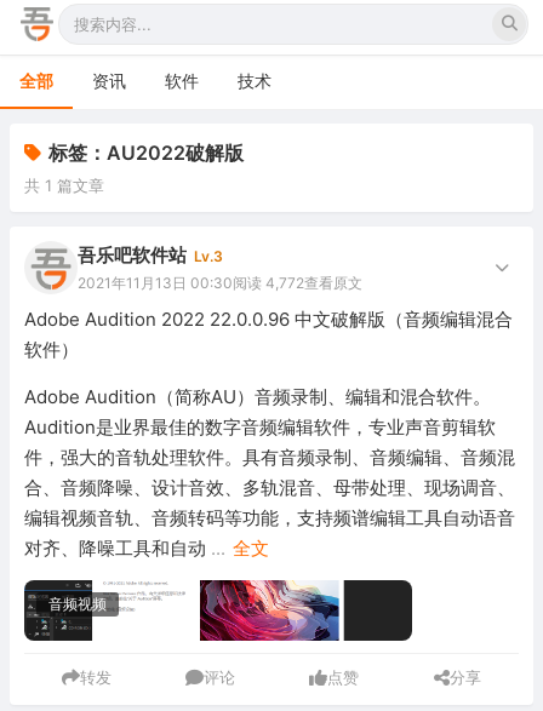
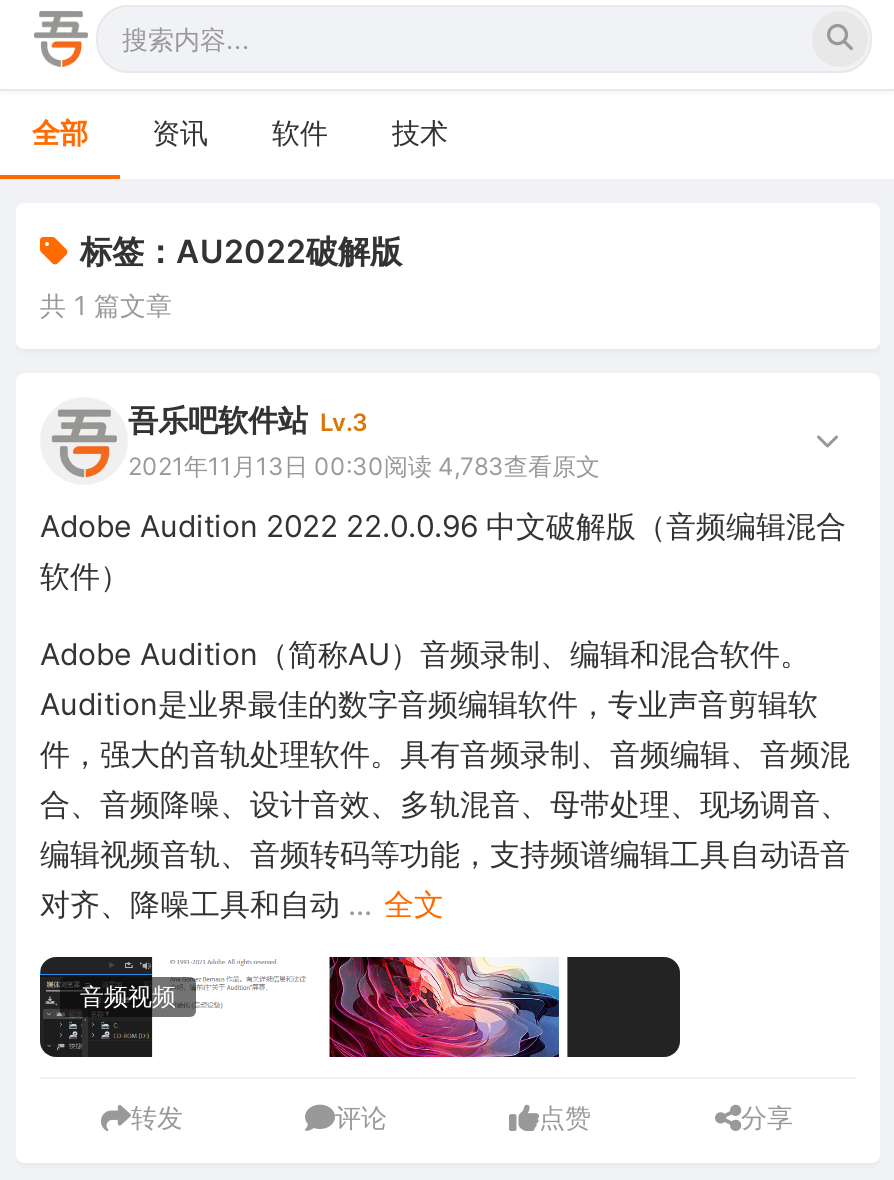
- 2021年11月13日 00:30阅读 4,772查看原文
+ 2021年11月13日 00:30阅读 4,783查看原文
